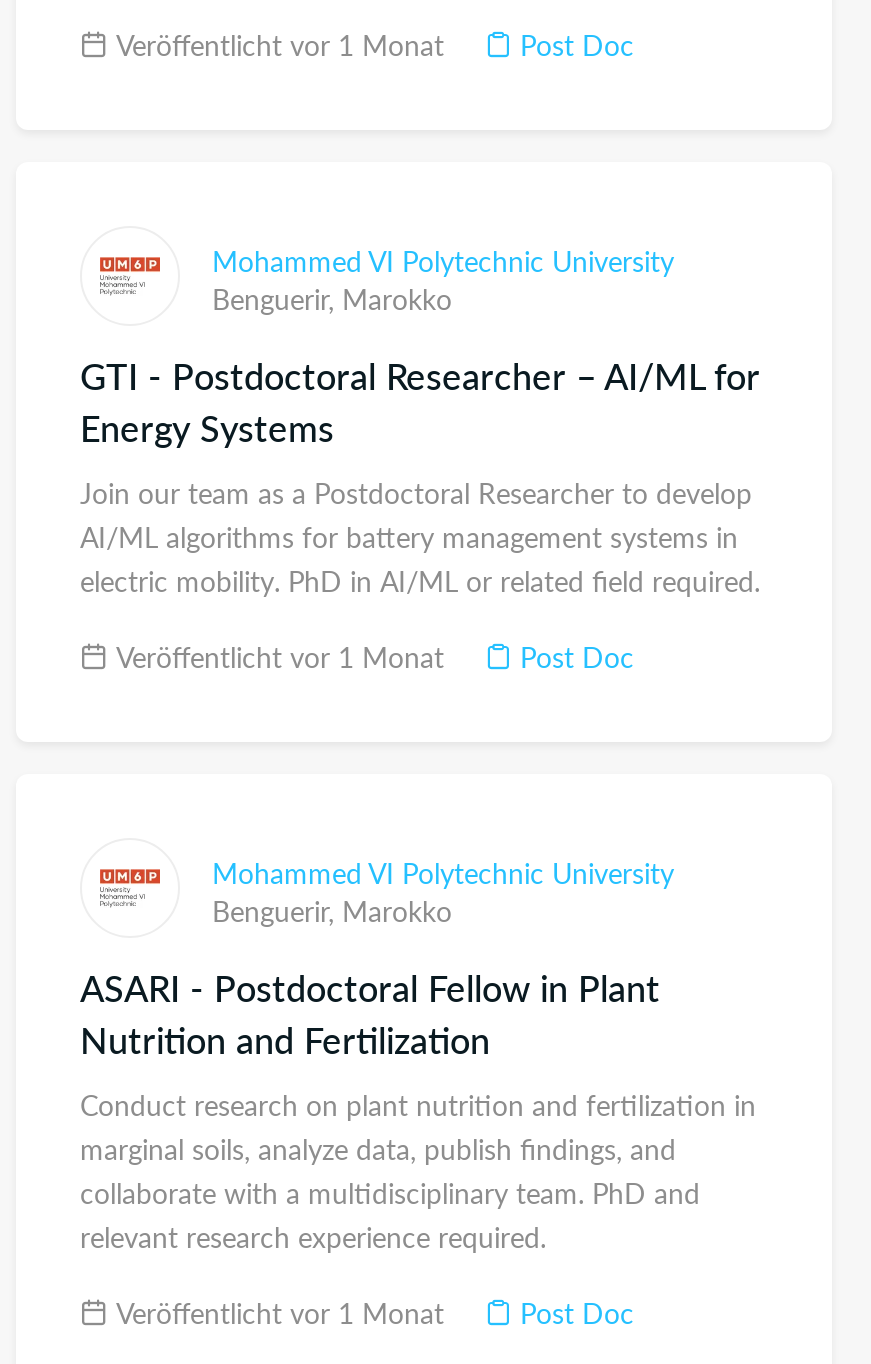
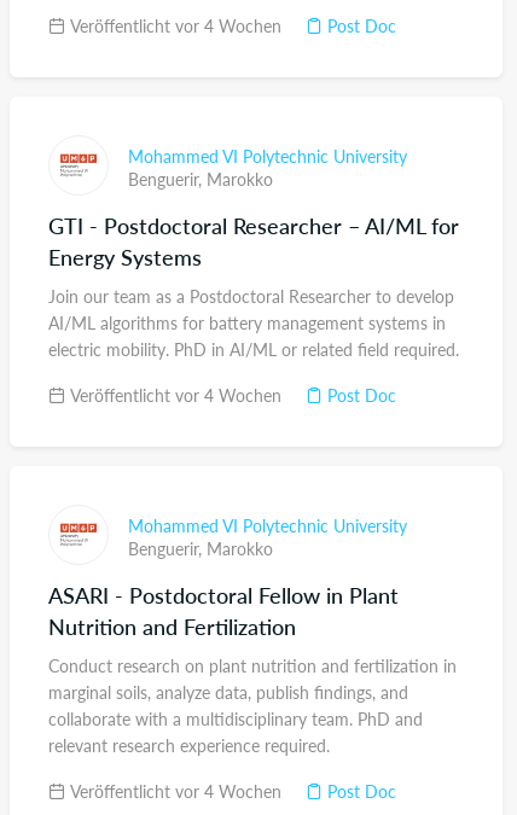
- Veröffentlicht vor 1 Monat
+ Veröffentlicht vor 4 Wochen

- Veröffentlicht vor 1 Monat
+ Veröffentlicht vor 4 Wochen

- Veröffentlicht vor 1 Monat
+ Veröffentlicht vor 4 Wochen
